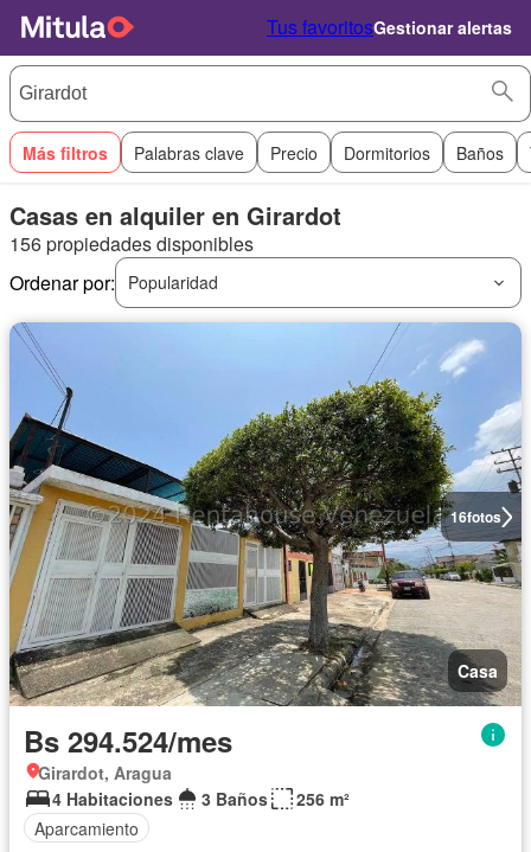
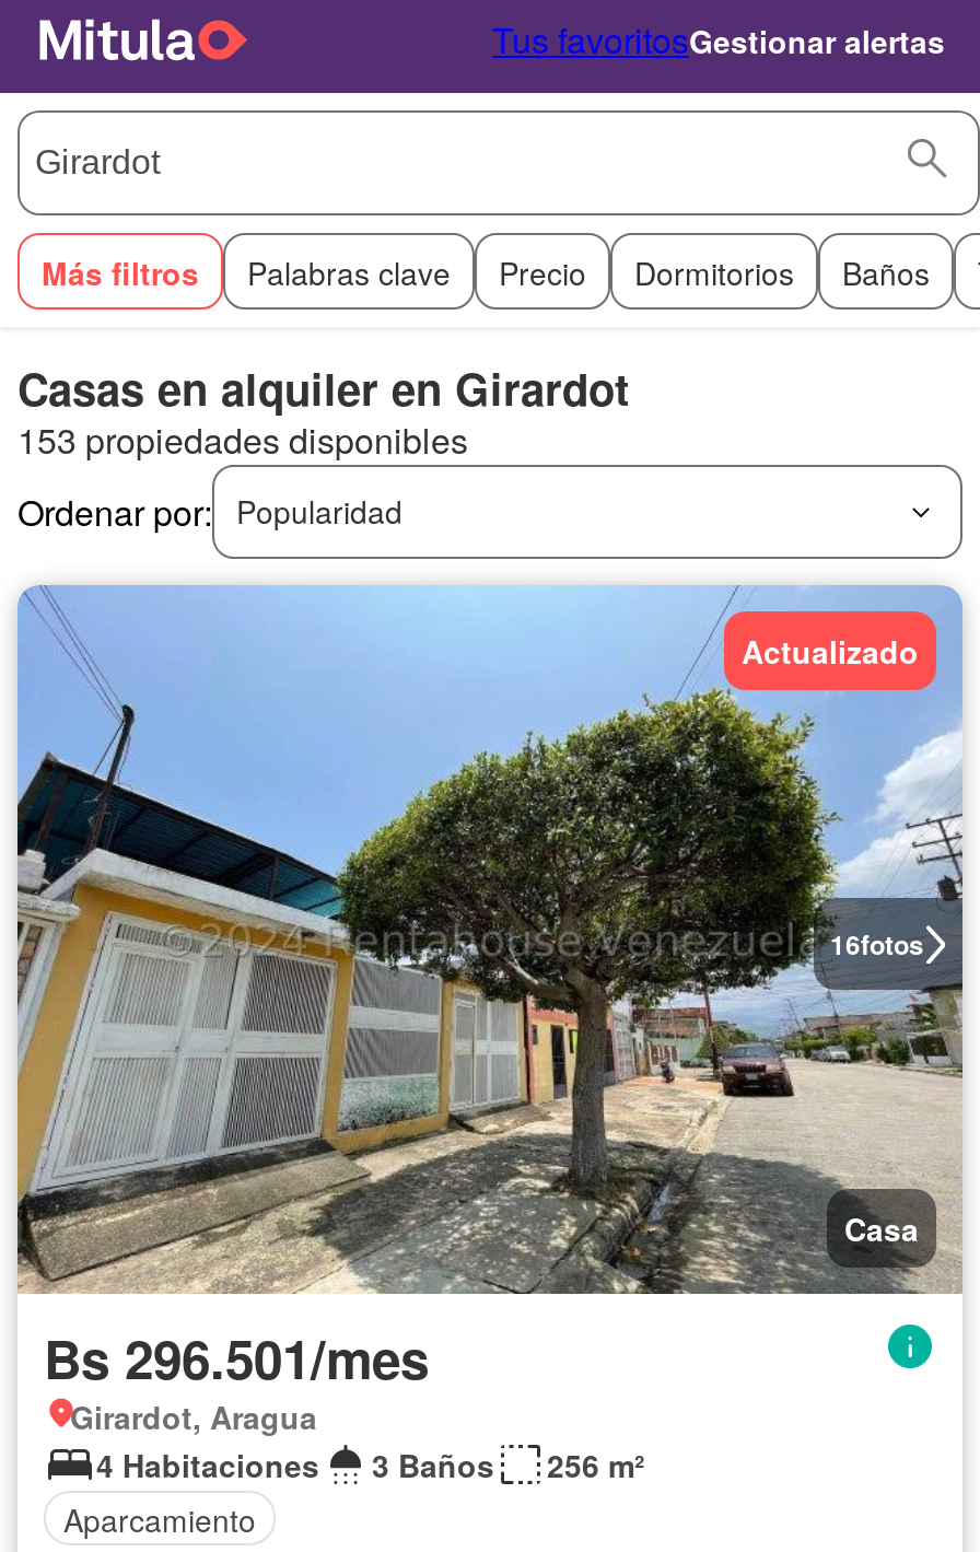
- 156 propiedades disponibles
+ 153 propiedades disponibles

+ Actualizado

- Bs 294.524/mes
+ Bs 296.501/mes
